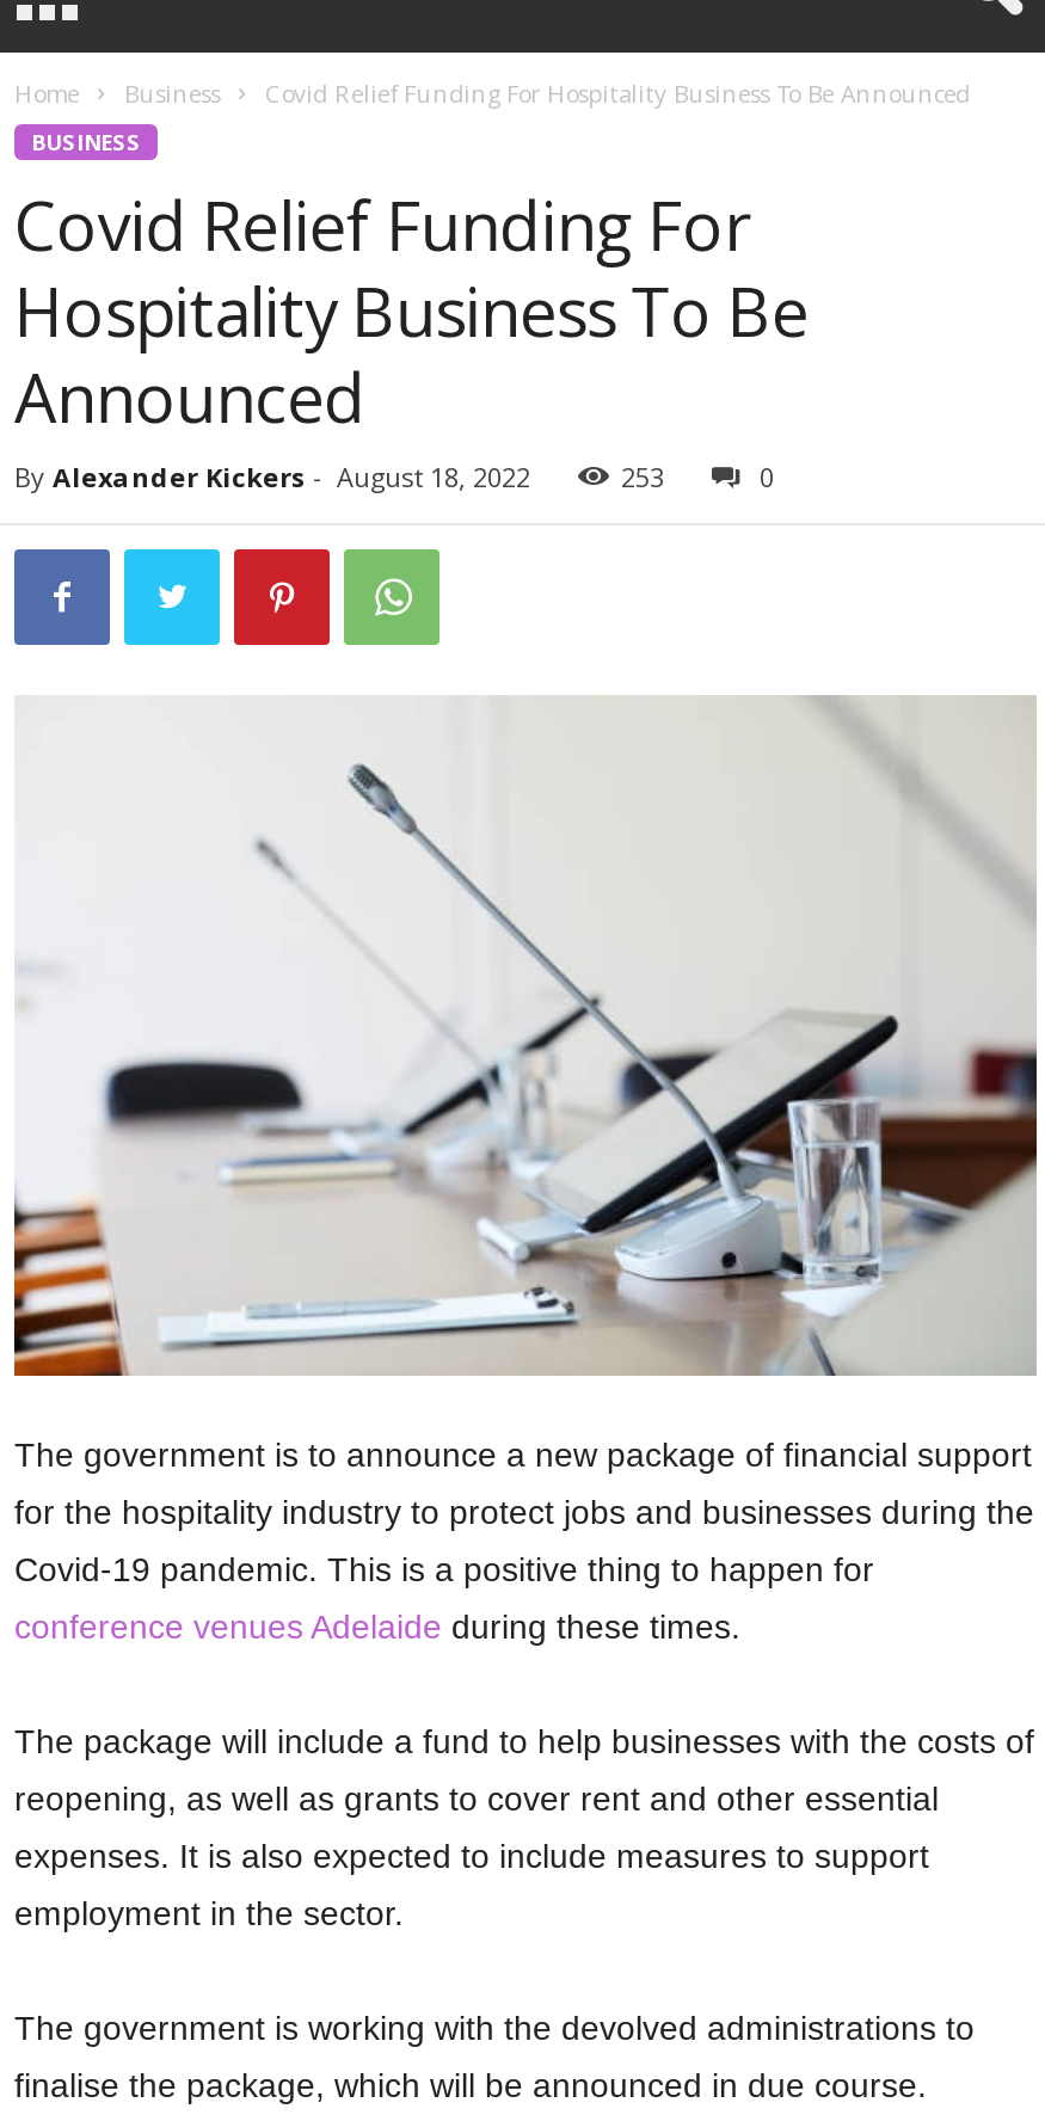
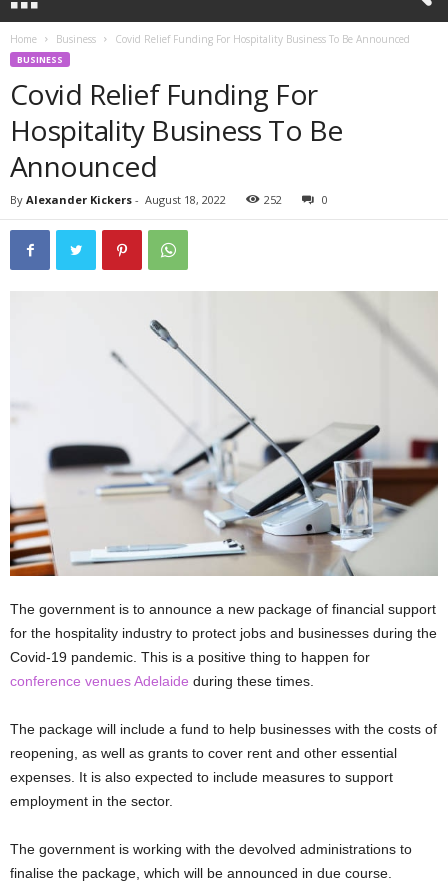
- 253
+ 252
